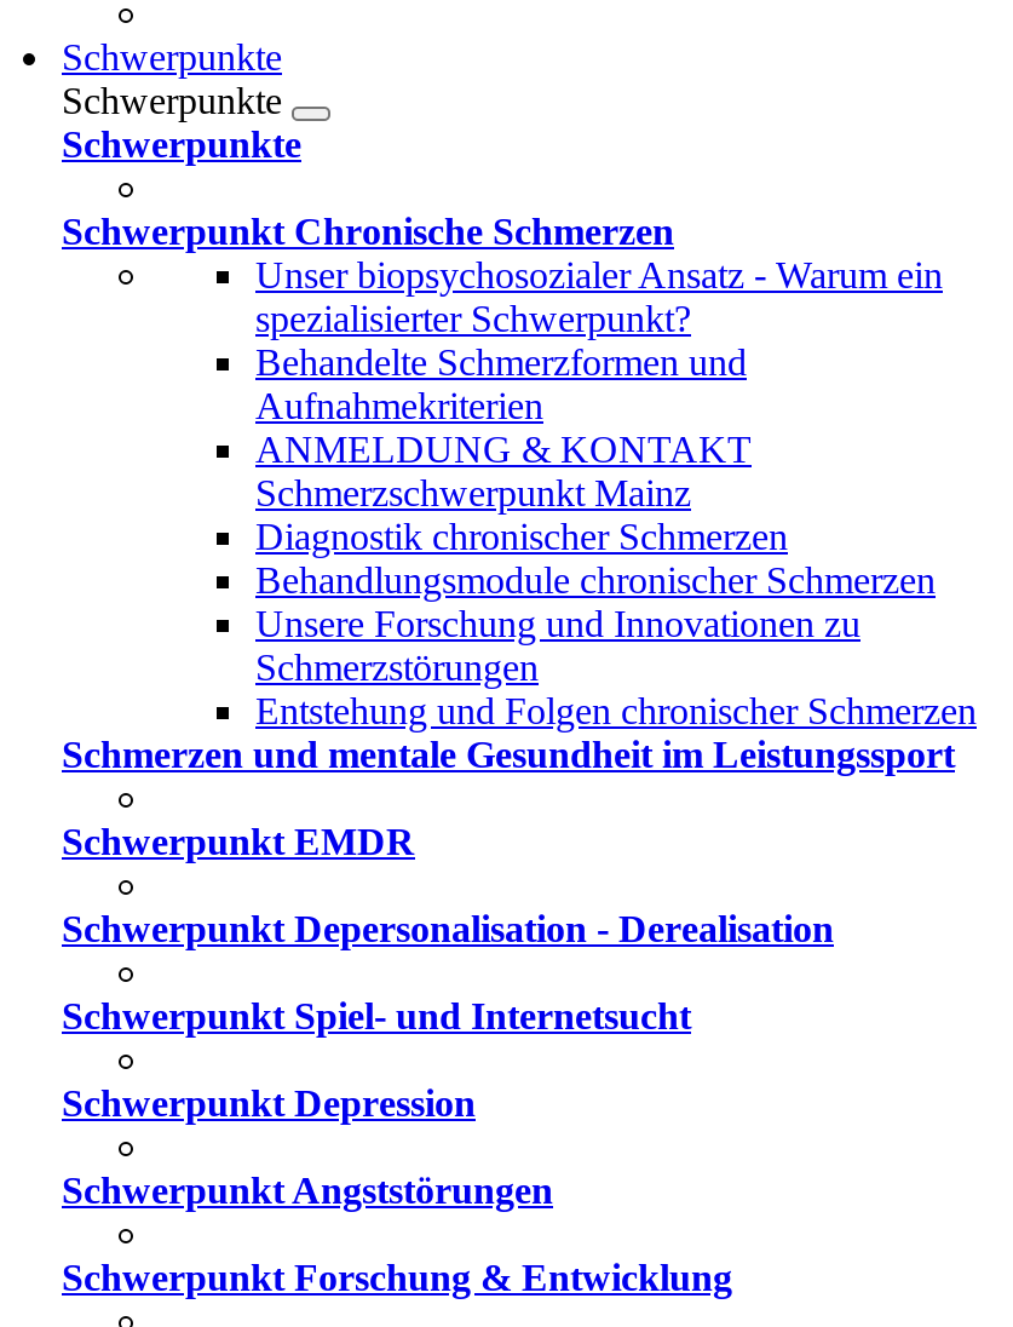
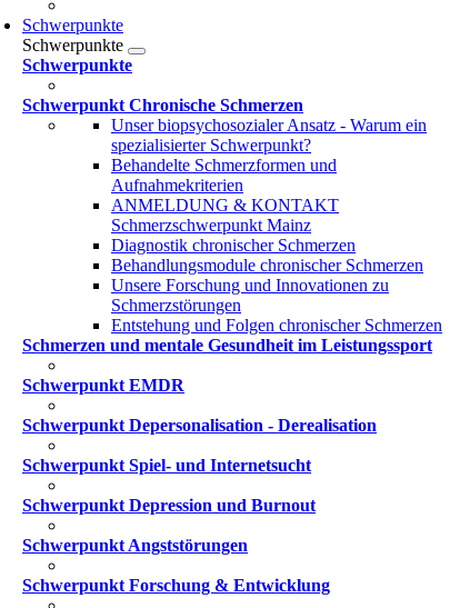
- Schwerpunkt Depression
+ Schwerpunkt Depression und Burnout
